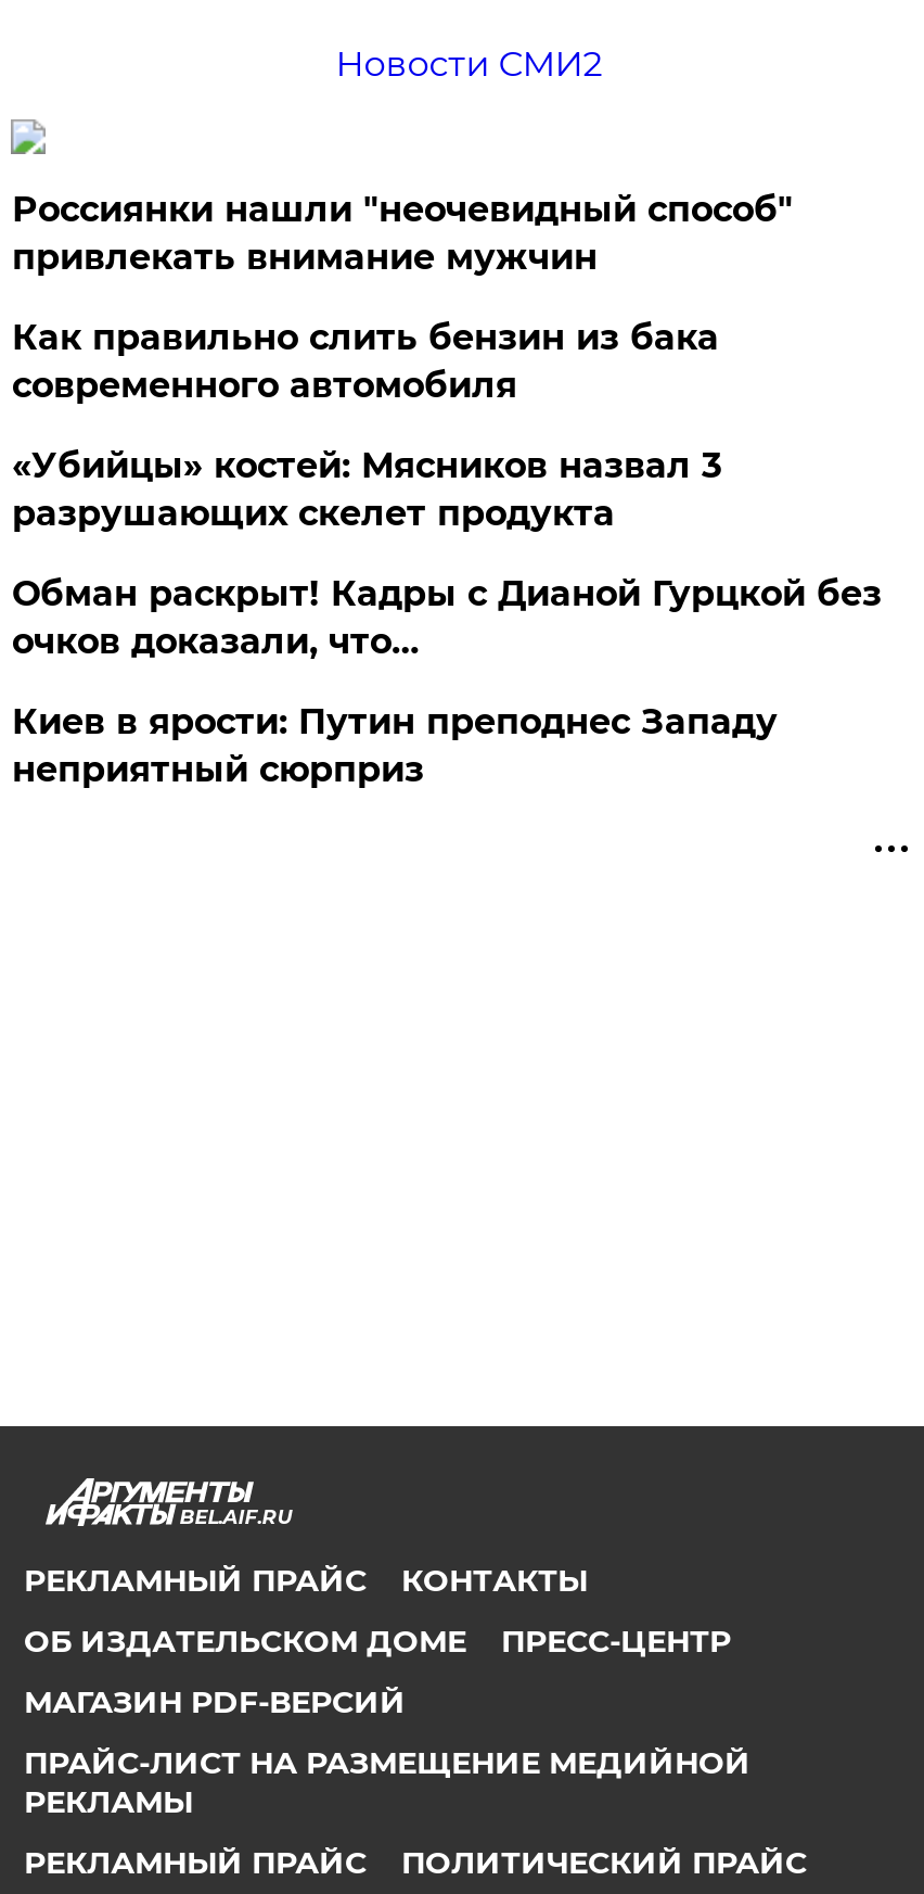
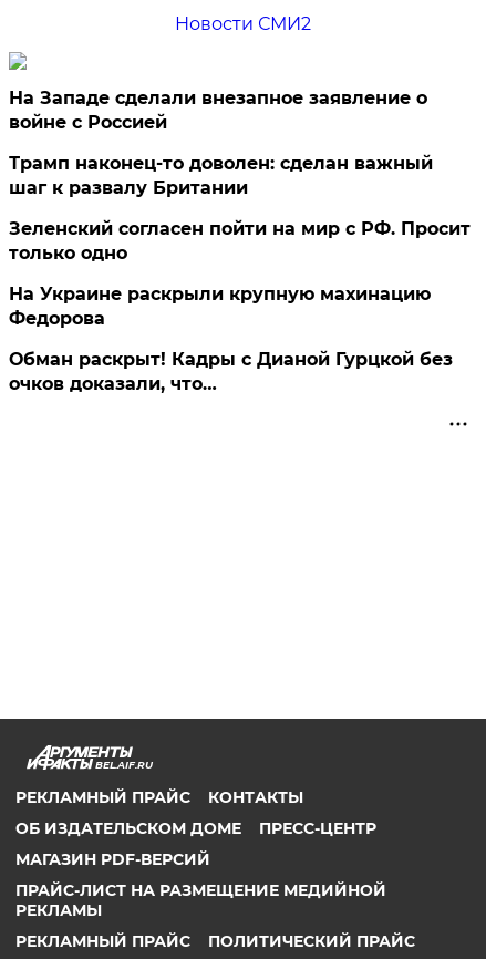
- Россиянки нашли "неочевидный способ"
- привлекать внимание мужчин
- Как правильно слить бензин из бака
- современного автомобиля
- «Убийцы» костей: Мясников назвал 3
- разрушающих скелет продукта
+ На Западе сделали внезапное заявление о
+ войне с Россией
+ Трамп наконец-то доволен: сделан важный
+ шаг к развалу Британии
+ Зеленский согласен пойти на мир с РФ. Просит
+ только одно
+ На Украине раскрыли крупную махинацию
+ Федорова

moved down: Обман раскрыт! Кадры с Дианой Гурцкой без | очков доказали, что…

- Киев в ярости: Путин преподнес Западу
- неприятный сюрприз
